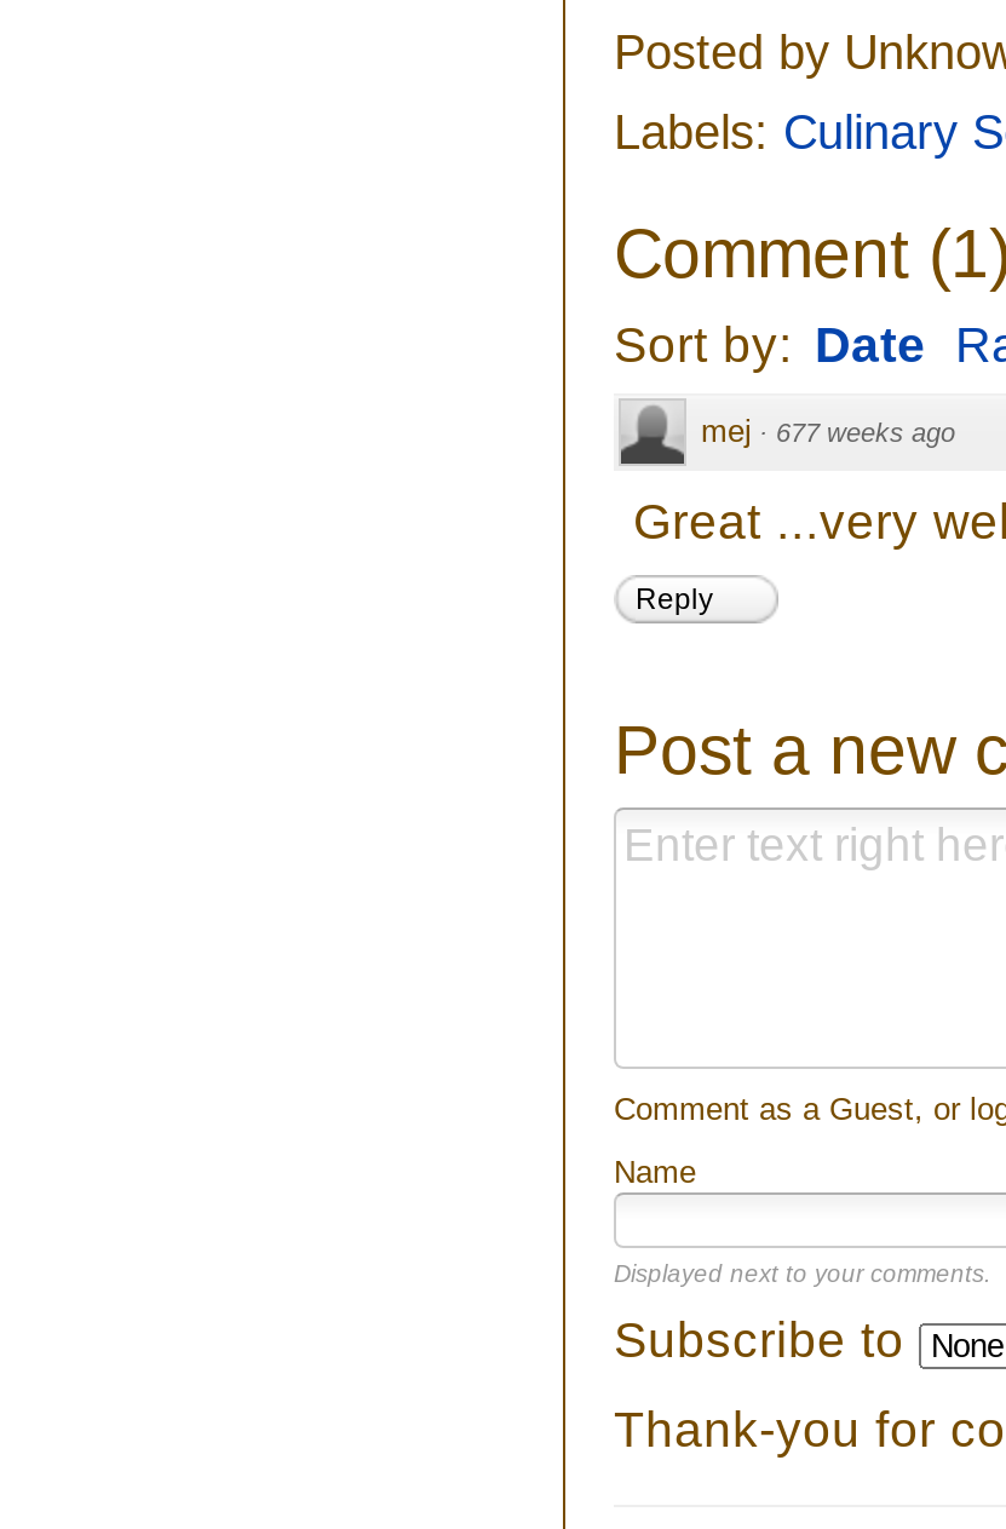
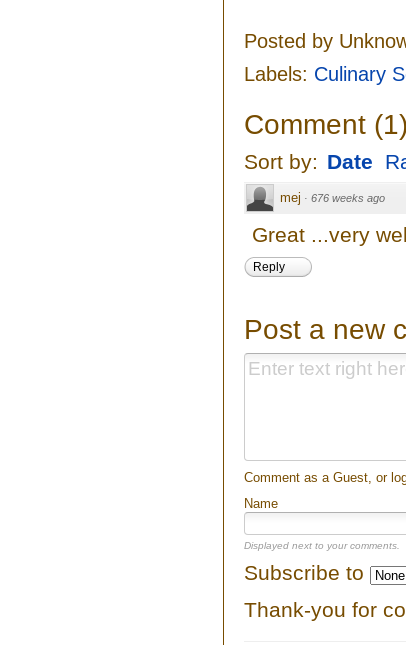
- mej · 677 weeks ago
+ mej · 676 weeks ago
